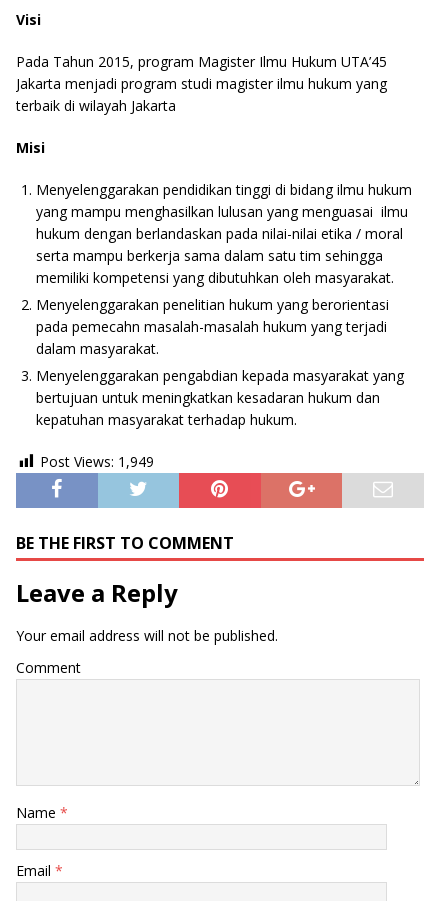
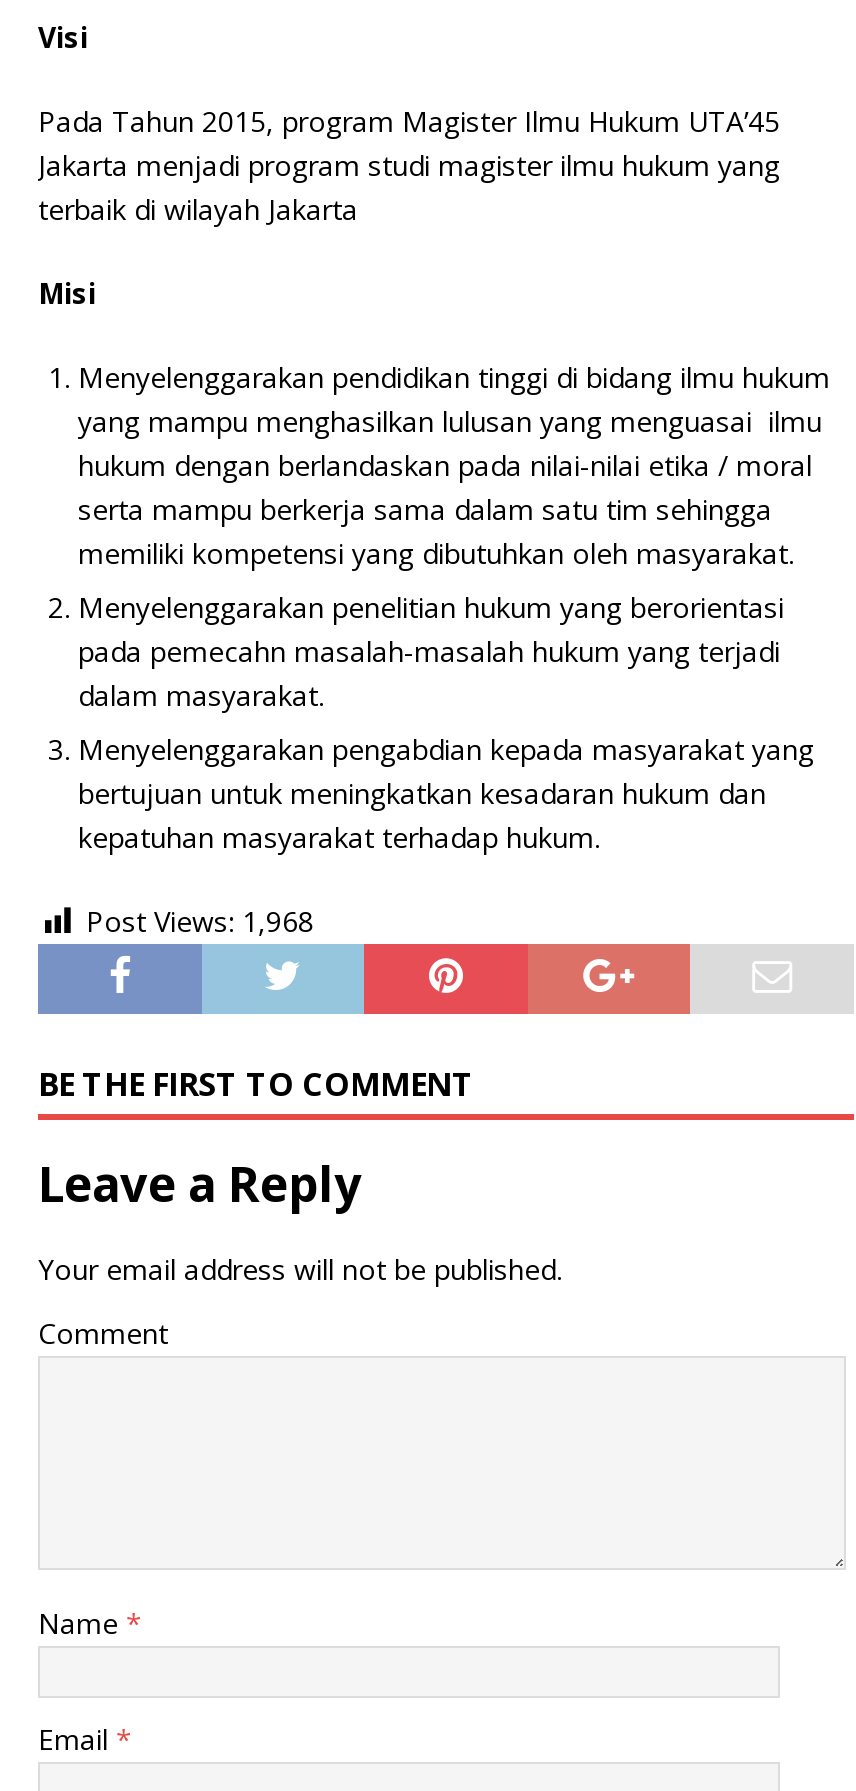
- Post Views: 1,949
+ Post Views: 1,968
